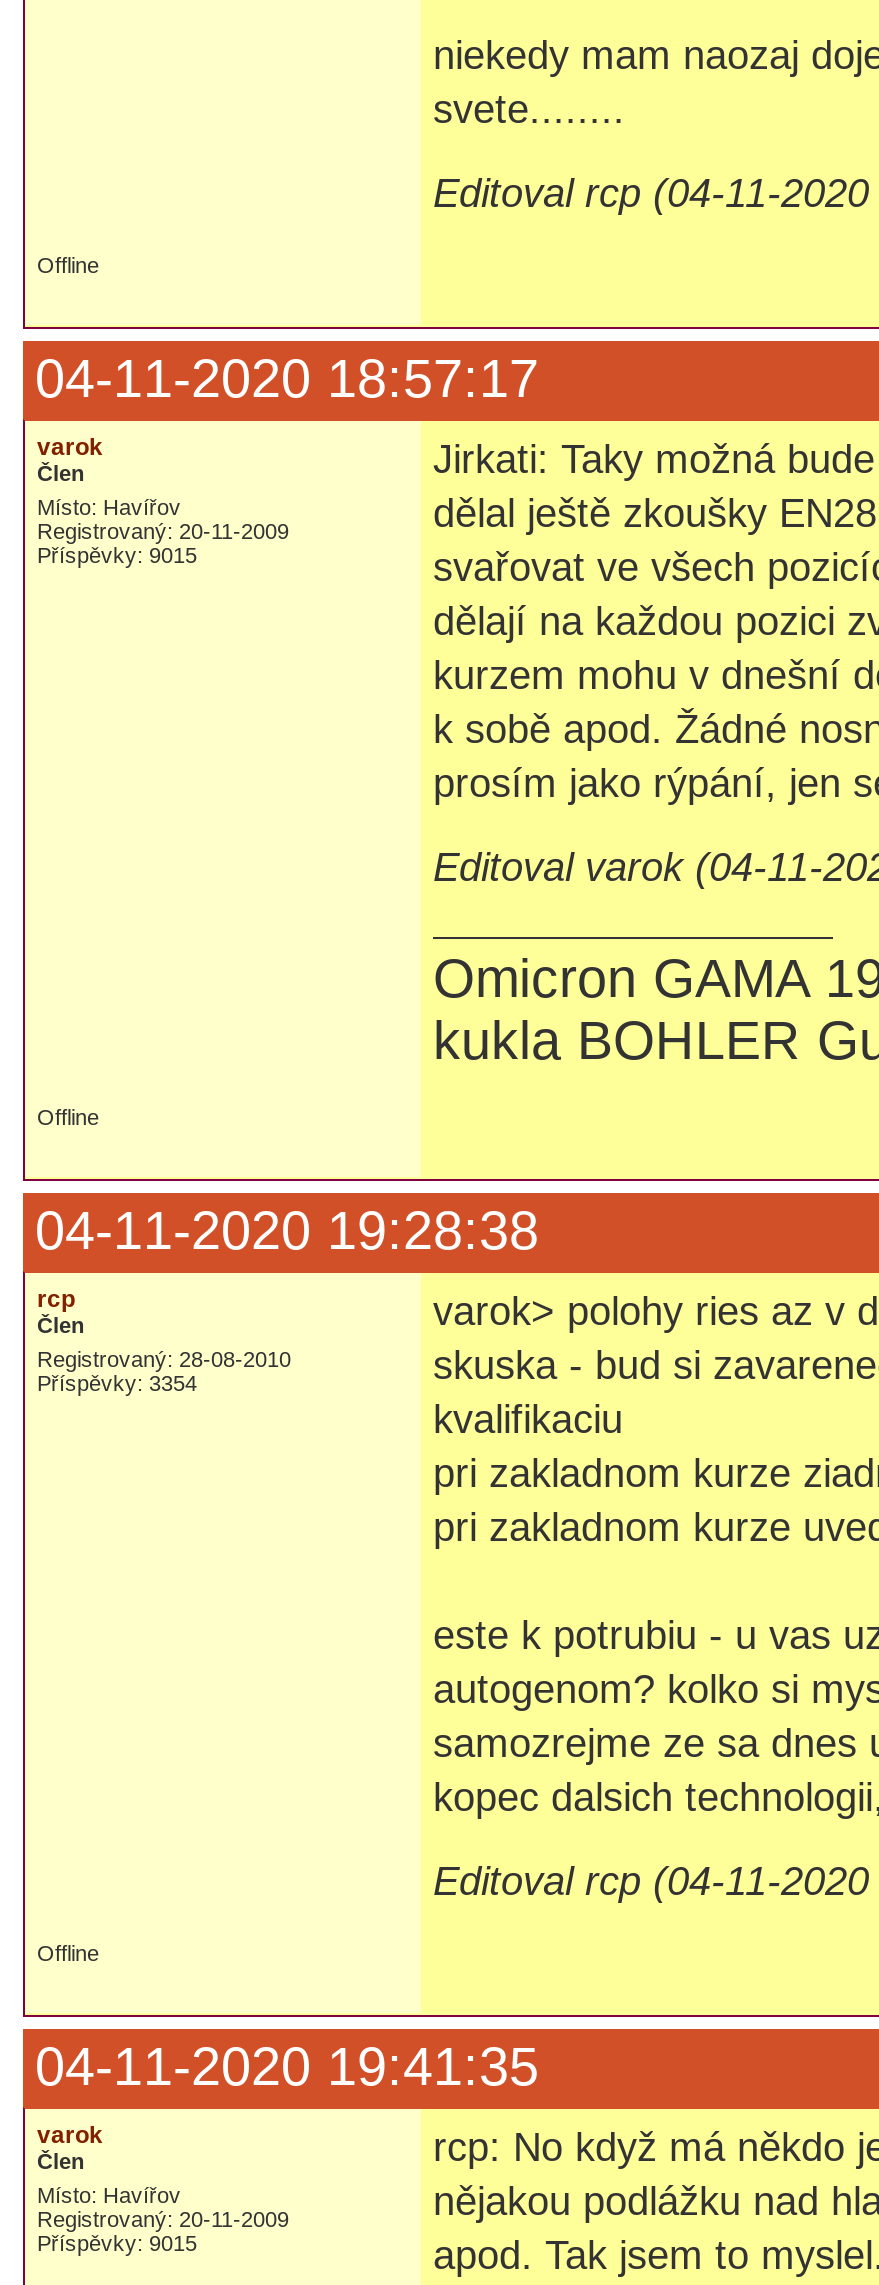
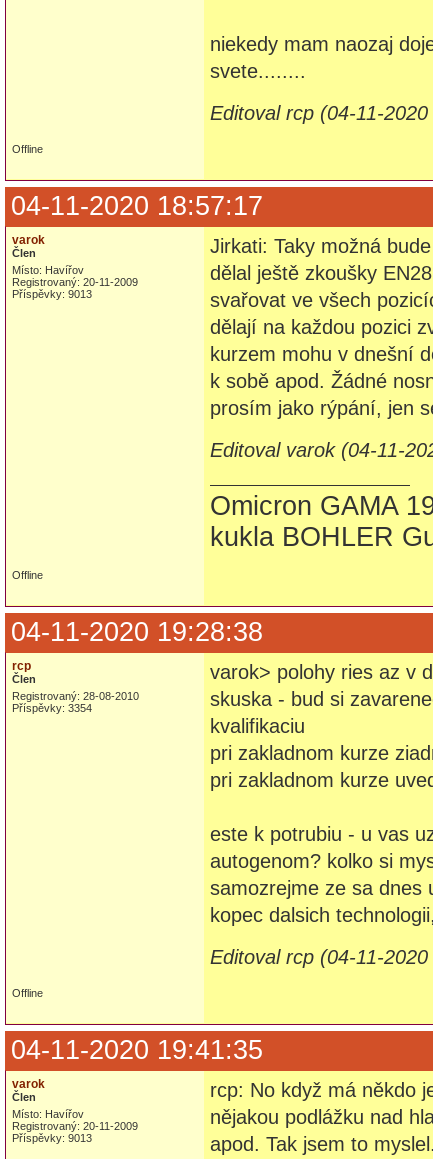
- Příspěvky: 9015
+ Příspěvky: 9013

- Příspěvky: 9015
+ Příspěvky: 9013
